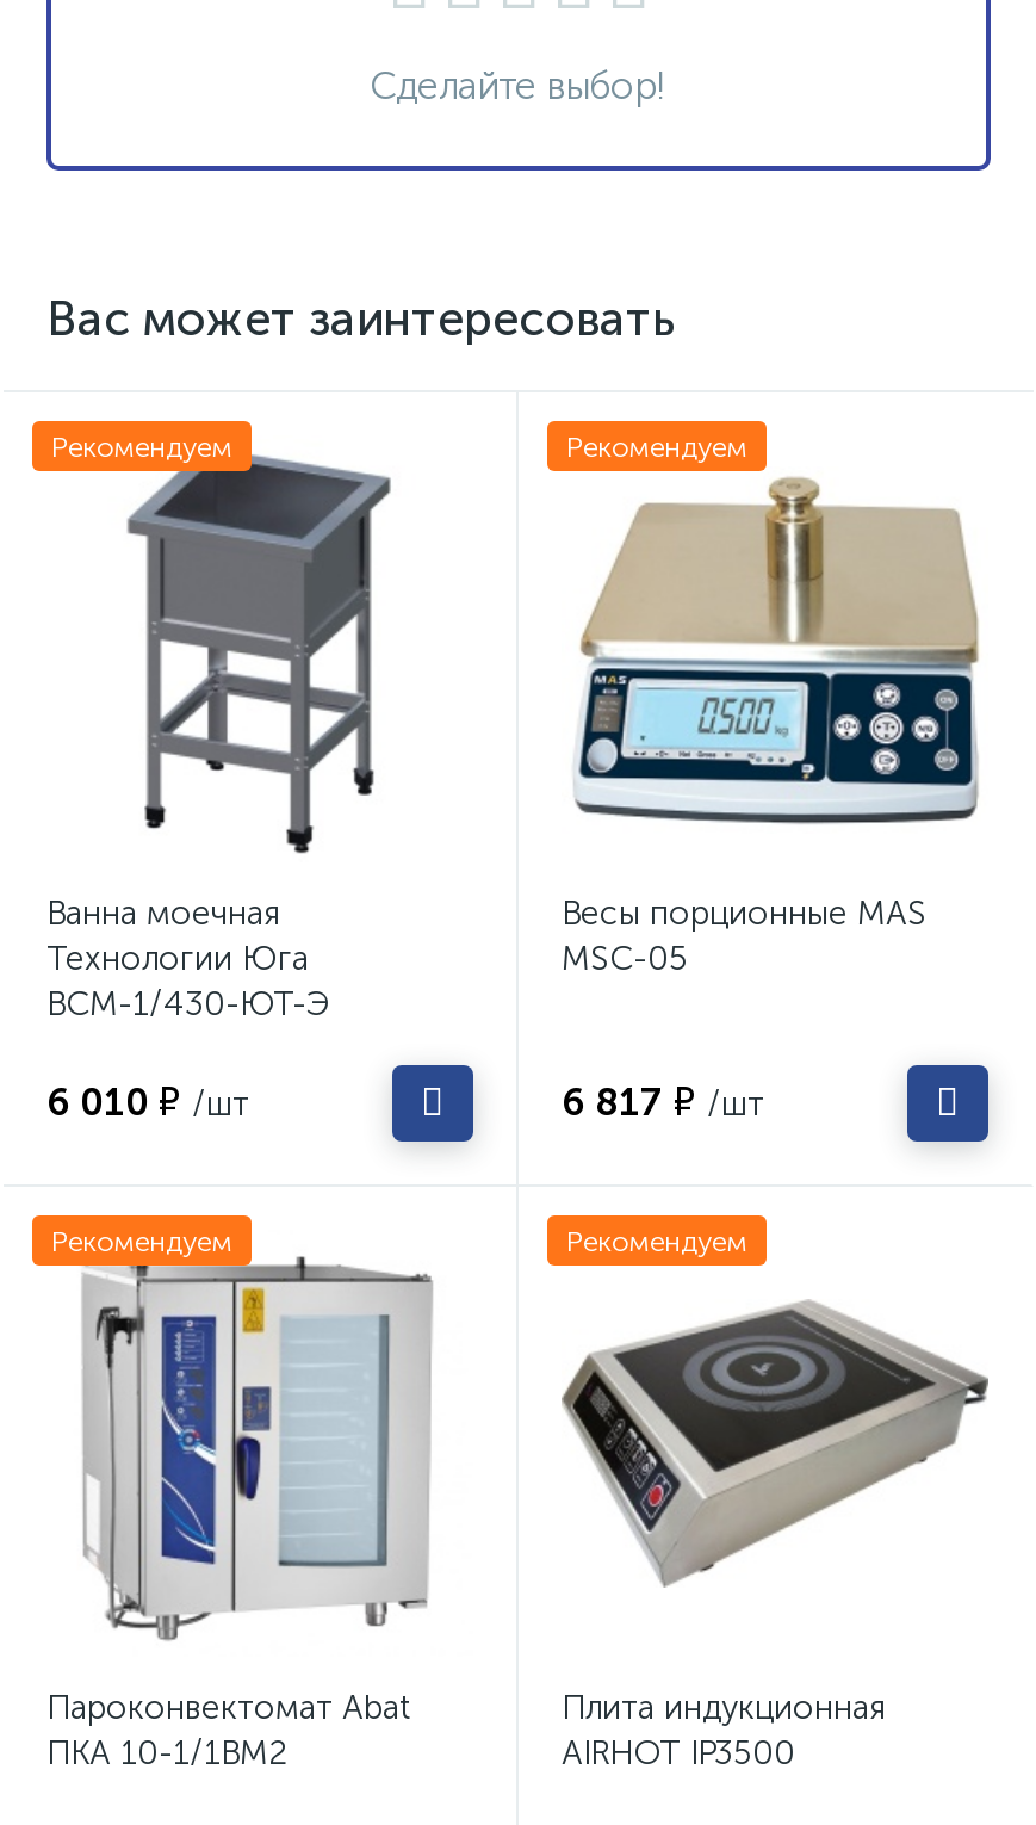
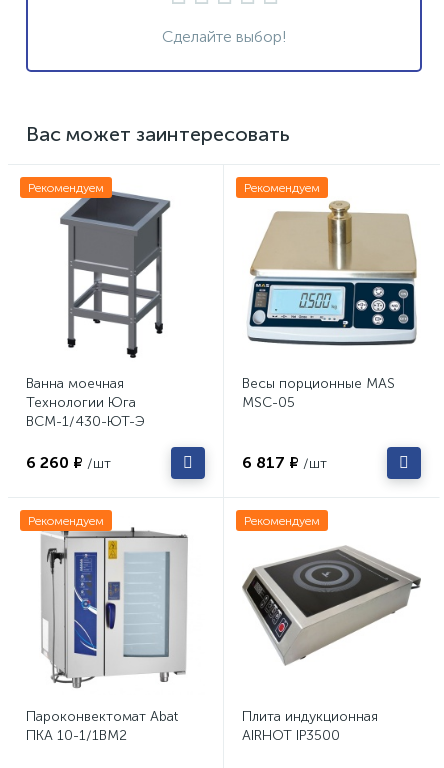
- 6 010 ₽ /шт
+ 6 260 ₽ /шт
